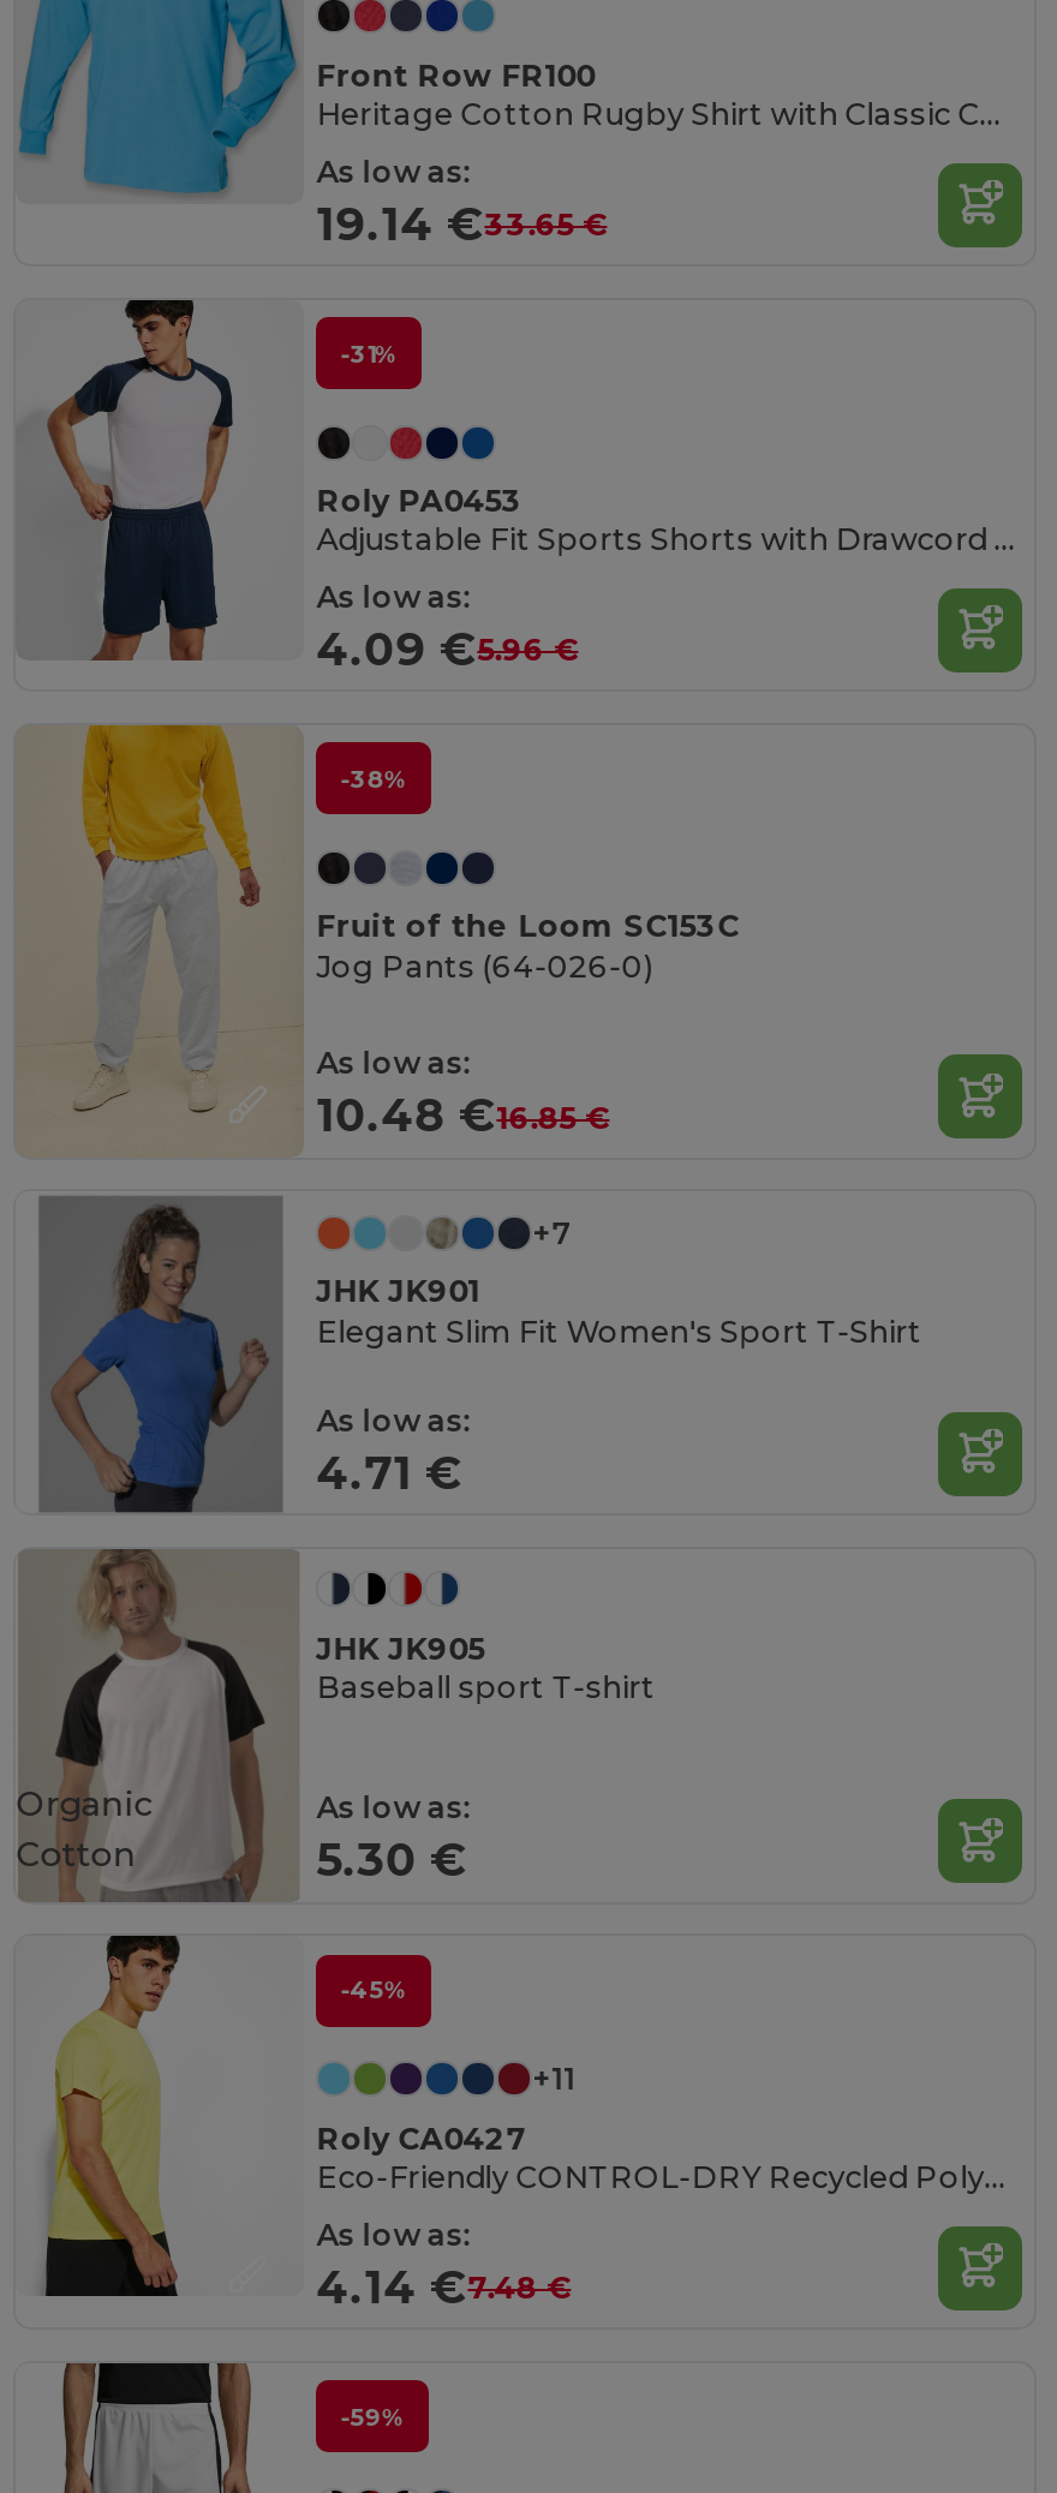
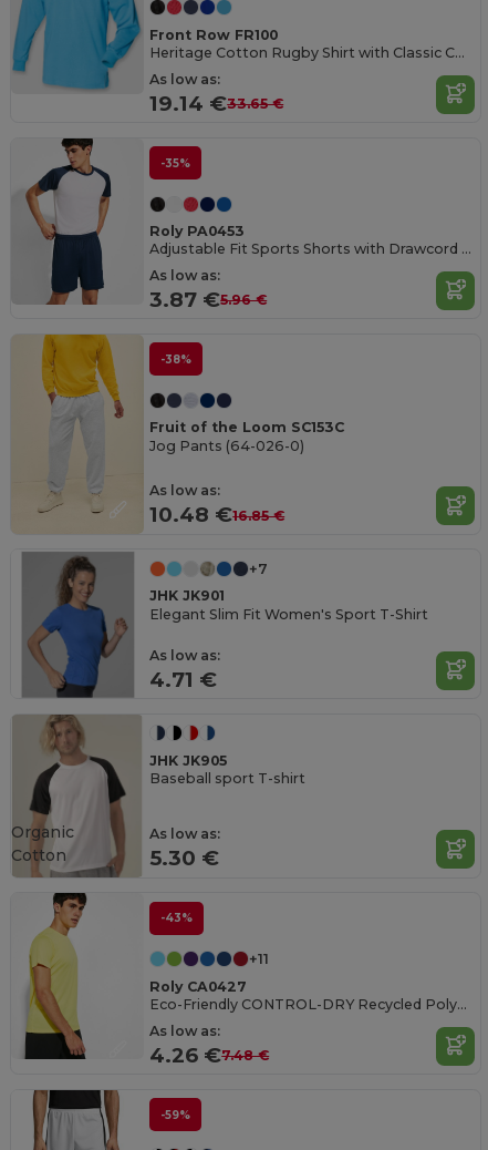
- -31%
+ -35%

- 4.09 €5.96 €
+ 3.87 €5.96 €

- -45%
+ -43%

- 4.14 €7.48 €
+ 4.26 €7.48 €
